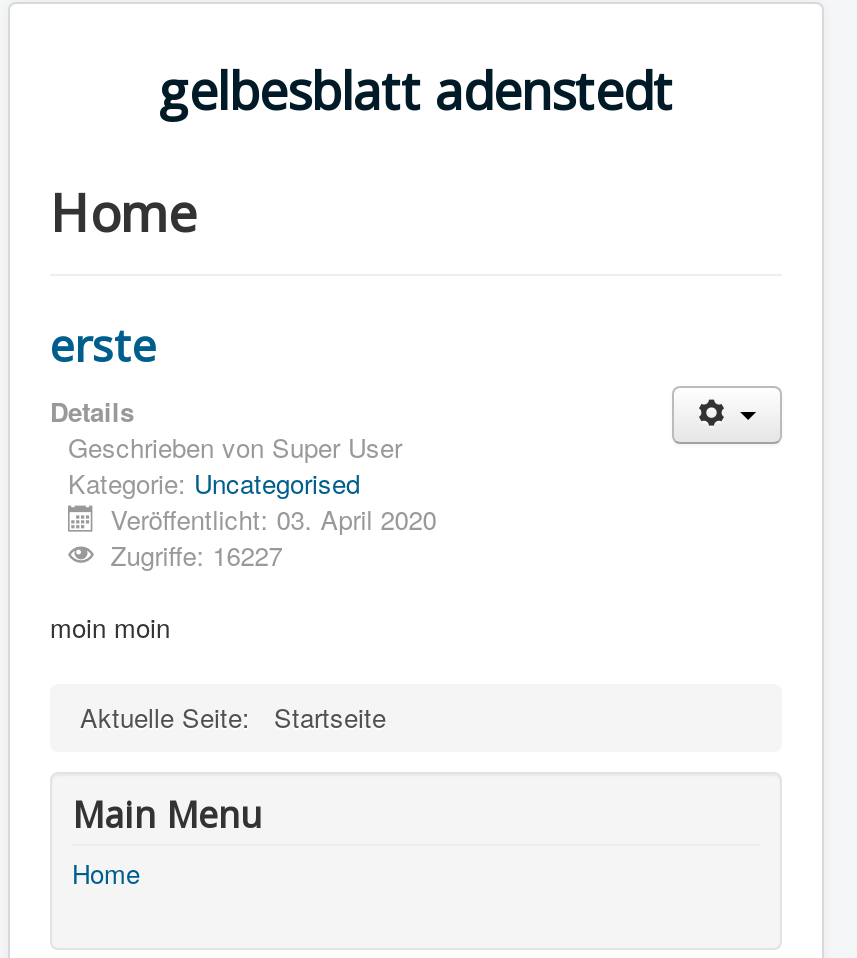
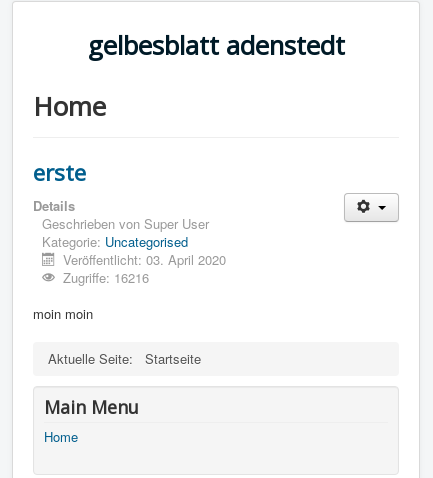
- Zugriffe: 16227
+ Zugriffe: 16216
